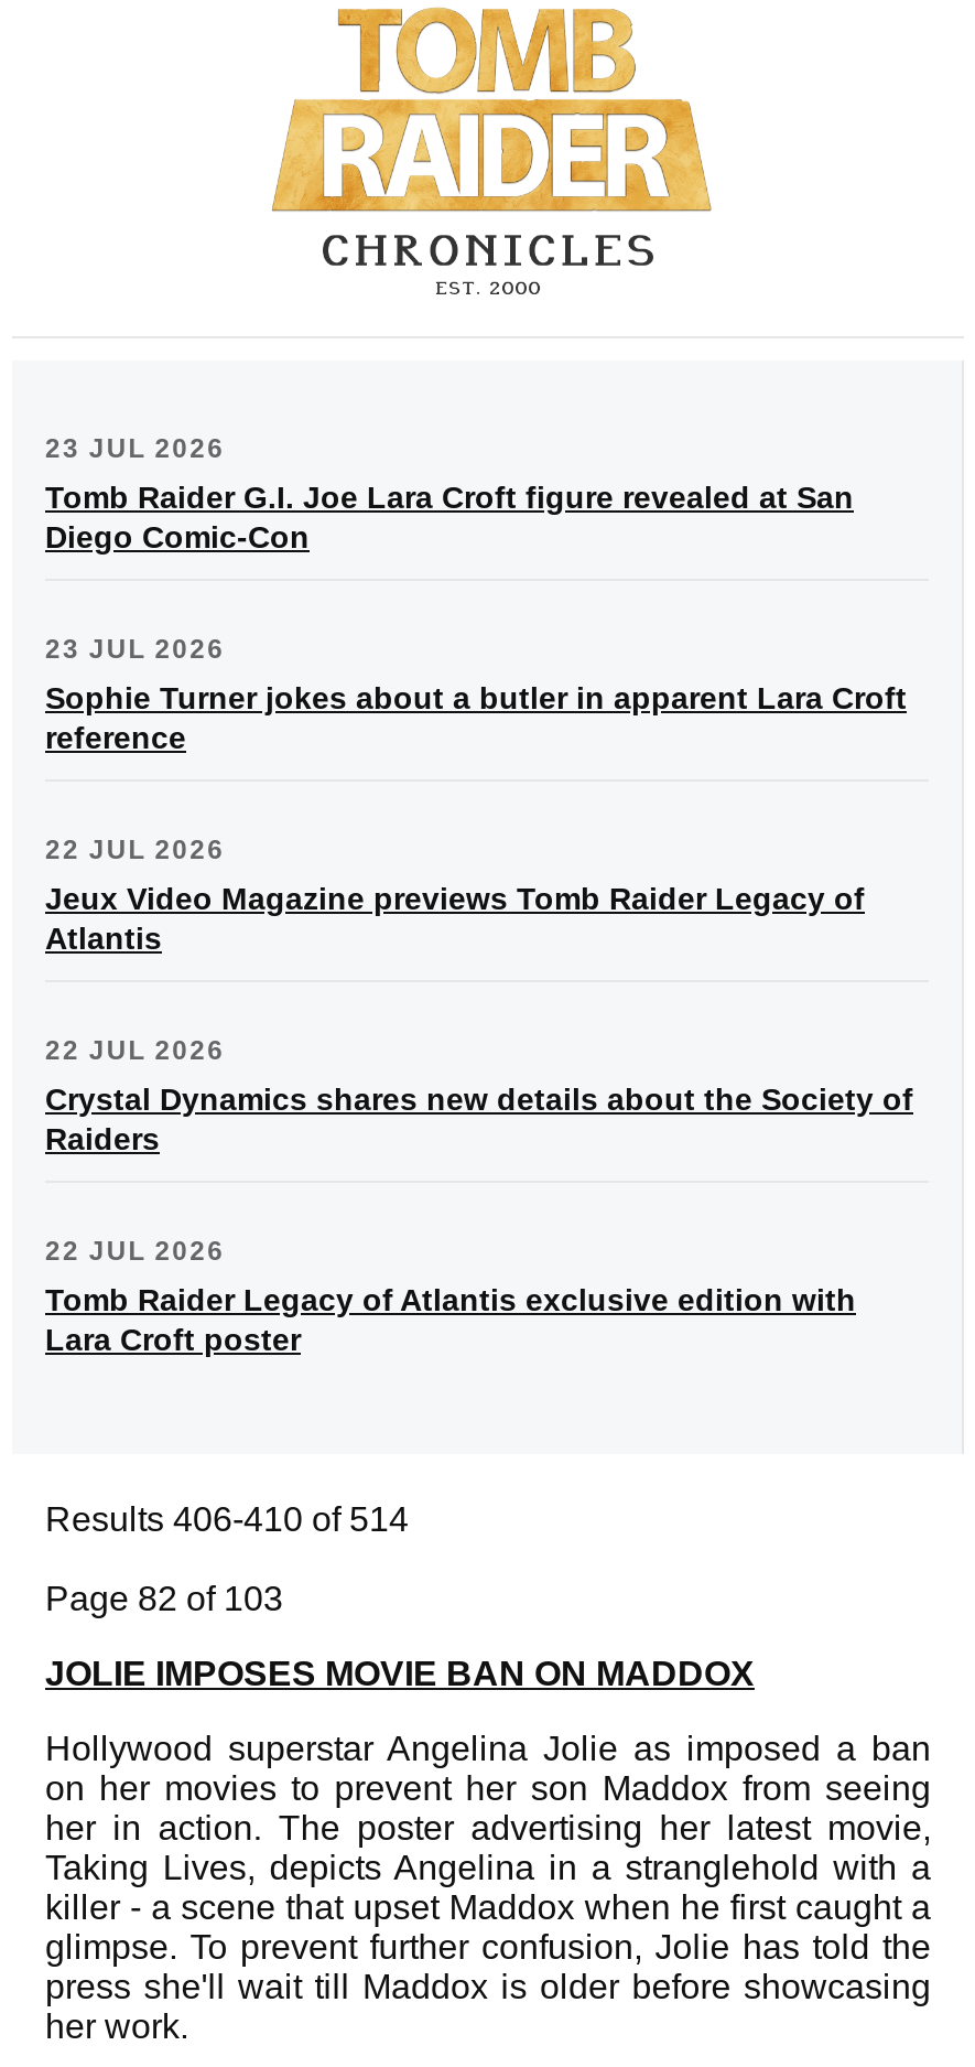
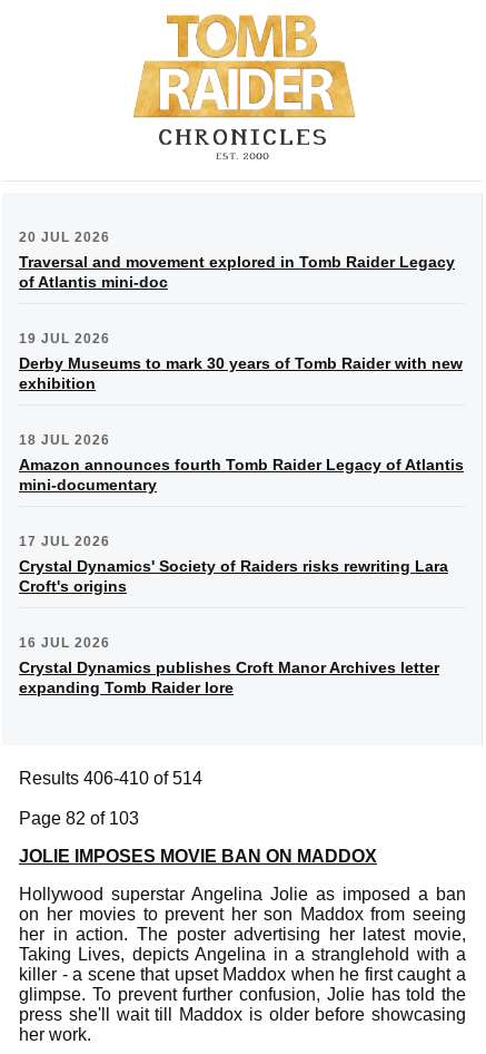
- 23 JUL 2026
- Tomb Raider G.I. Joe Lara Croft figure revealed at San
- Diego Comic-Con
+ 20 JUL 2026
+ Traversal and movement explored in Tomb Raider Legacy
+ of Atlantis mini-doc

- 23 JUL 2026
- Sophie Turner jokes about a butler in apparent Lara Croft
- reference
+ 19 JUL 2026
+ Derby Museums to mark 30 years of Tomb Raider with new
+ exhibition

- 22 JUL 2026
- Jeux Video Magazine previews Tomb Raider Legacy of
- Atlantis
+ 18 JUL 2026
+ Amazon announces fourth Tomb Raider Legacy of Atlantis
+ mini-documentary

- 22 JUL 2026
- Crystal Dynamics shares new details about the Society of
- Raiders
+ 17 JUL 2026
+ Crystal Dynamics' Society of Raiders risks rewriting Lara
+ Croft's origins

- 22 JUL 2026
- Tomb Raider Legacy of Atlantis exclusive edition with
- Lara Croft poster
+ 16 JUL 2026
+ Crystal Dynamics publishes Croft Manor Archives letter
+ expanding Tomb Raider lore
